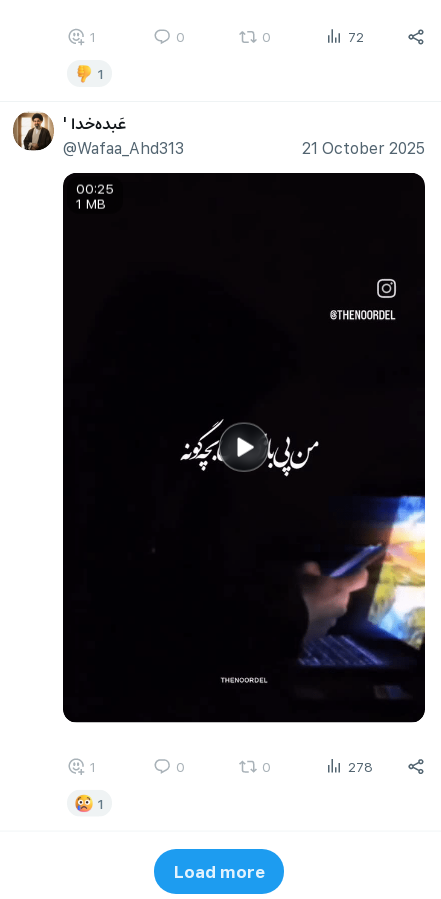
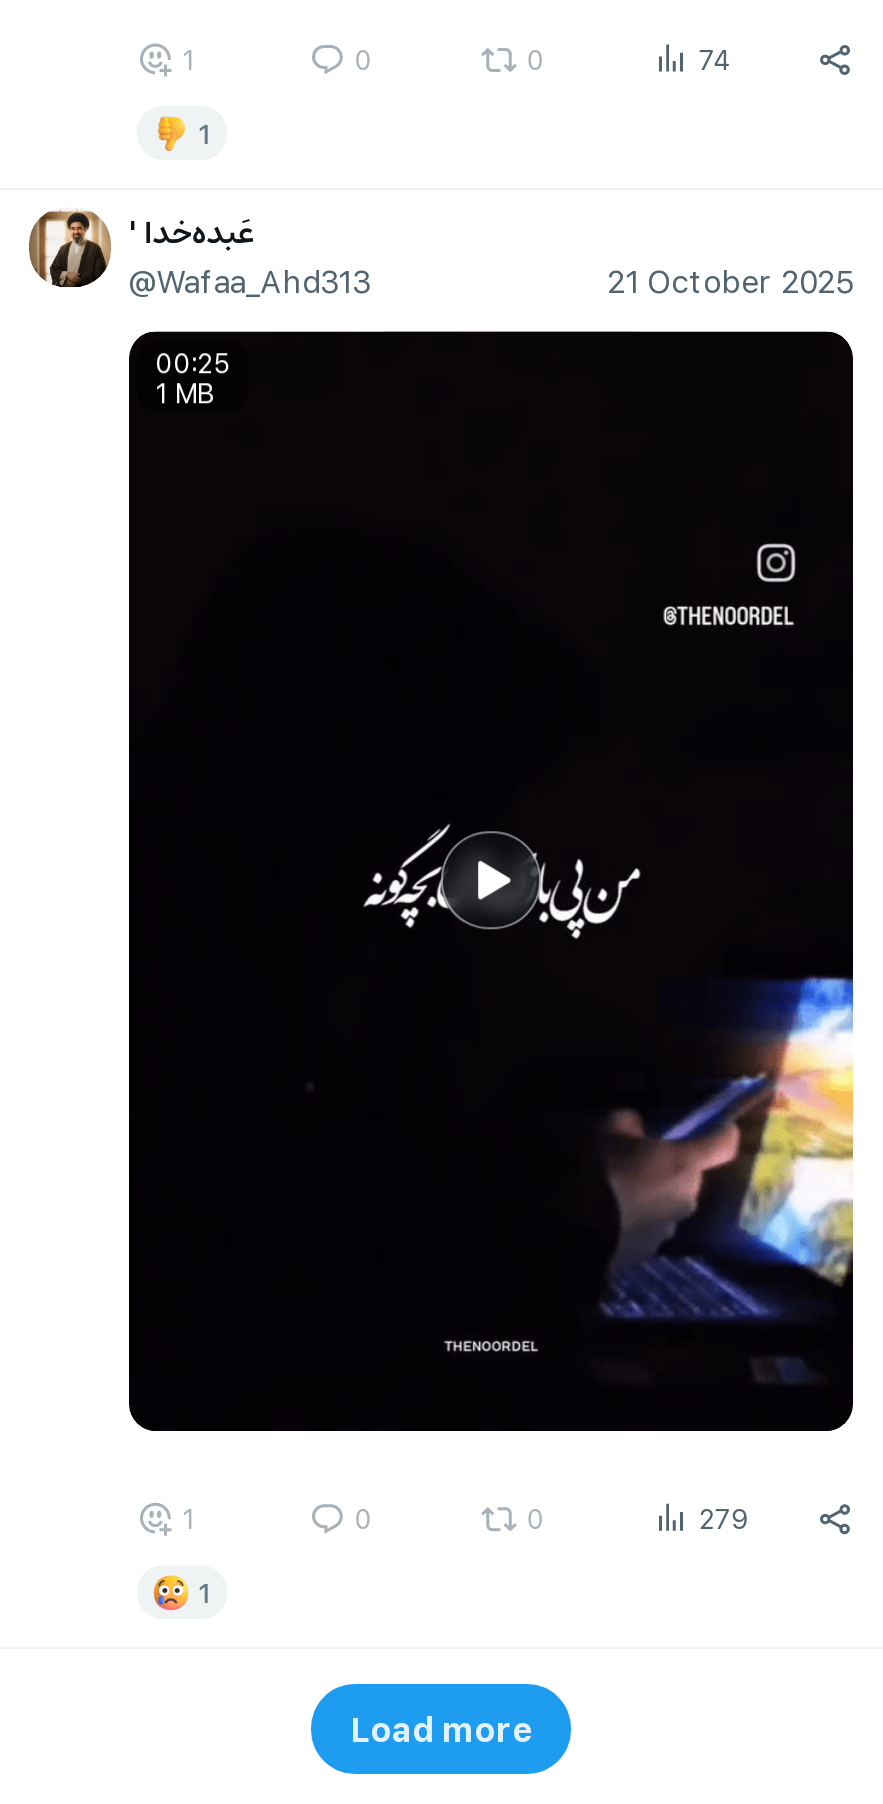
- 72
+ 74

- 278
+ 279
